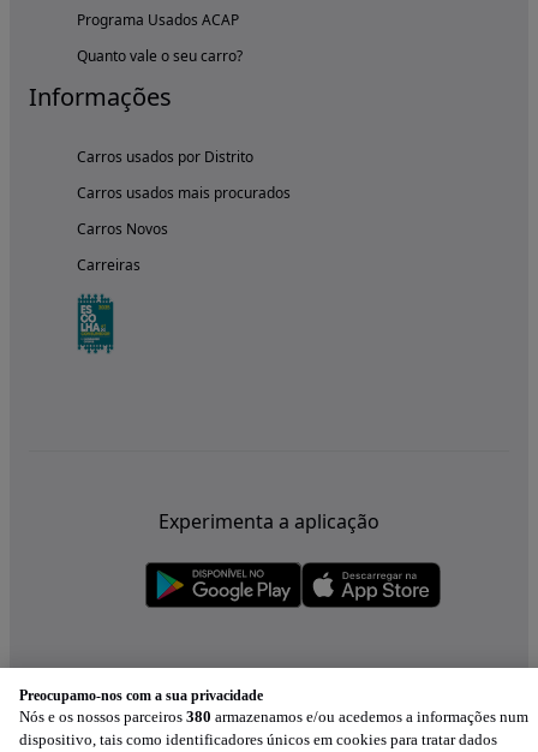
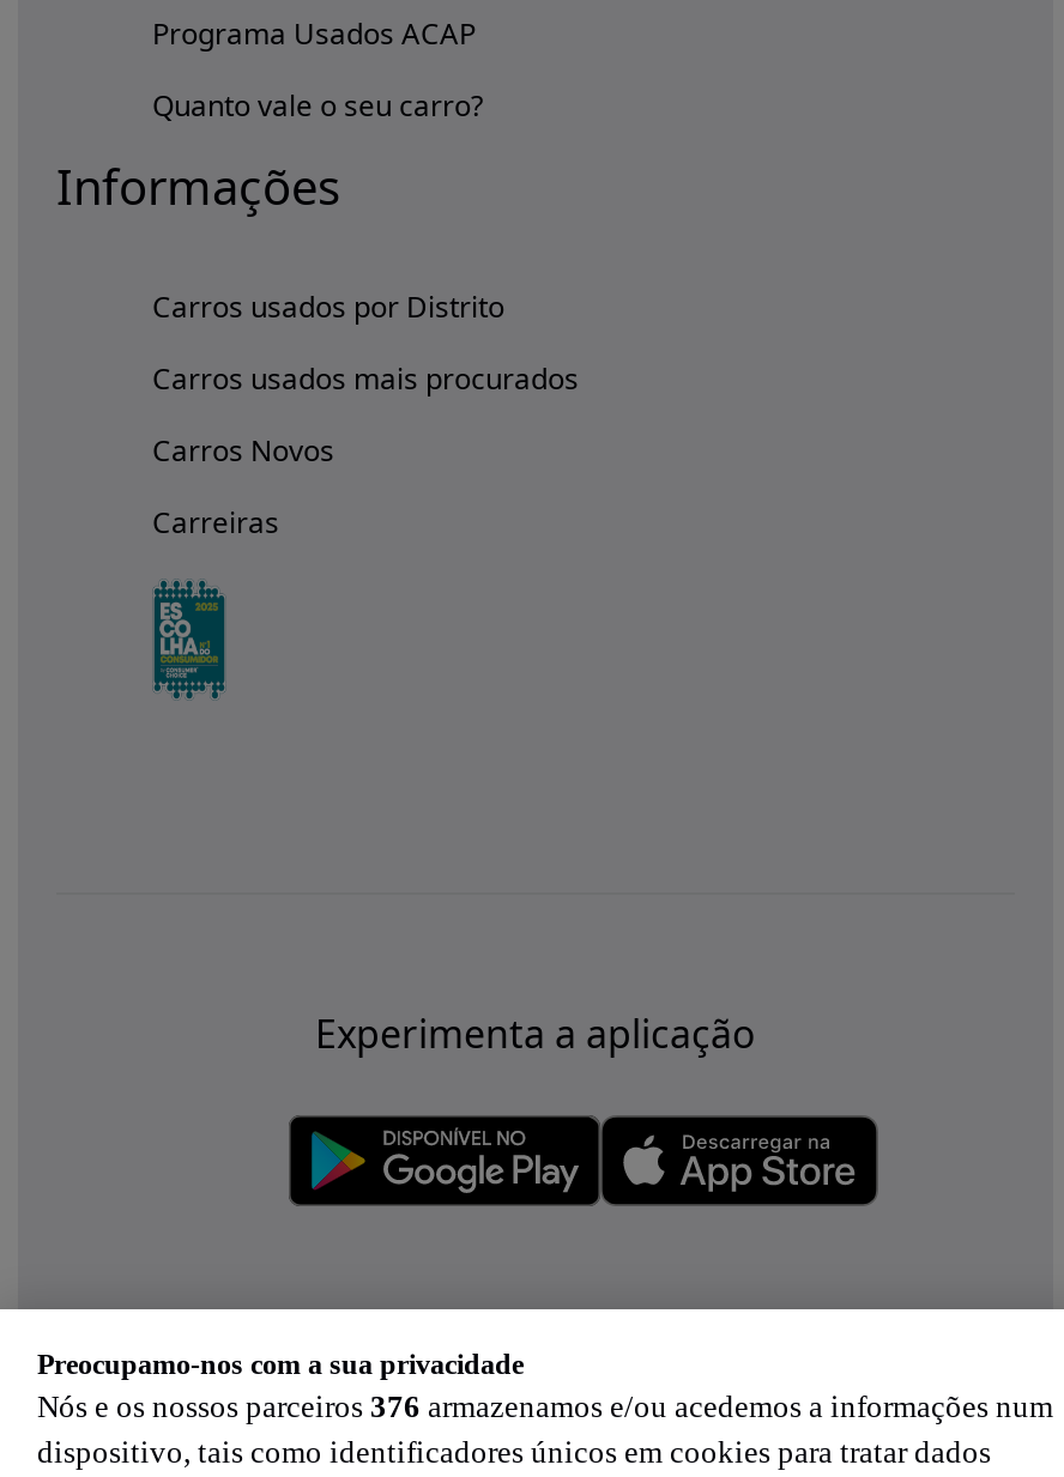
- Nós e os nossos parceiros 380 armazenamos e/ou acedemos a informações num
+ Nós e os nossos parceiros 376 armazenamos e/ou acedemos a informações num
